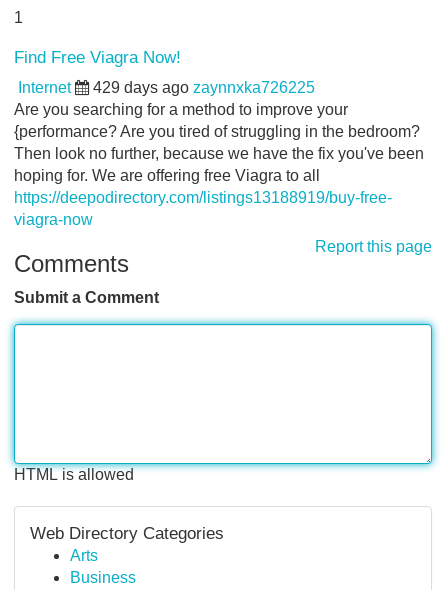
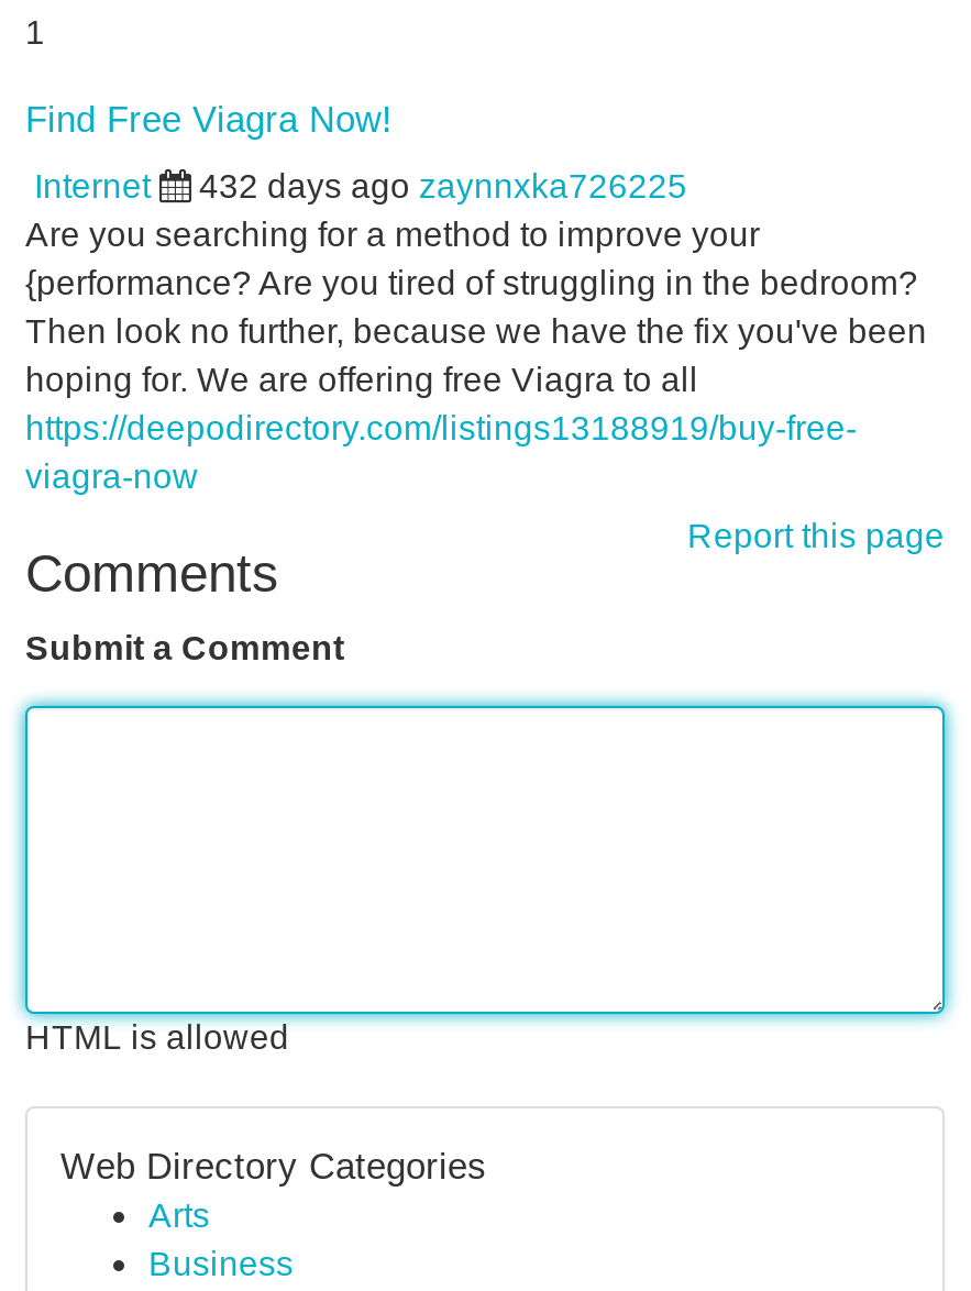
- 429 days ago zaynnxka726225
+ 432 days ago zaynnxka726225
